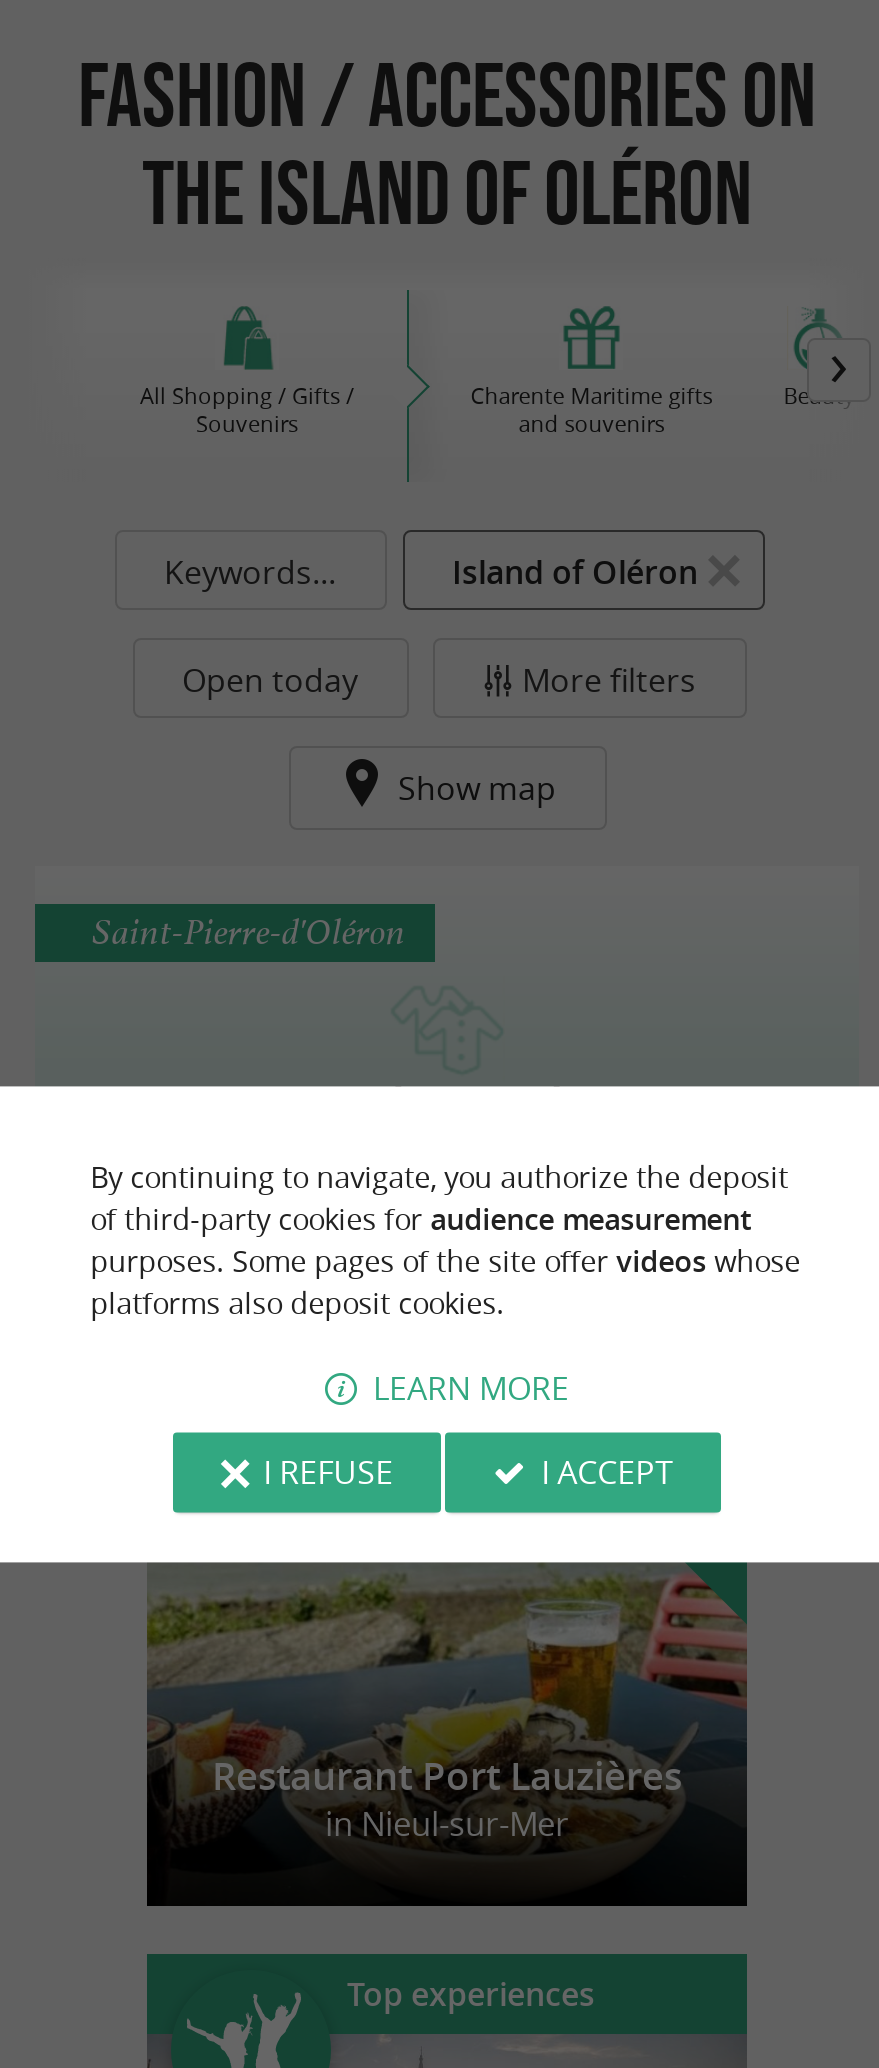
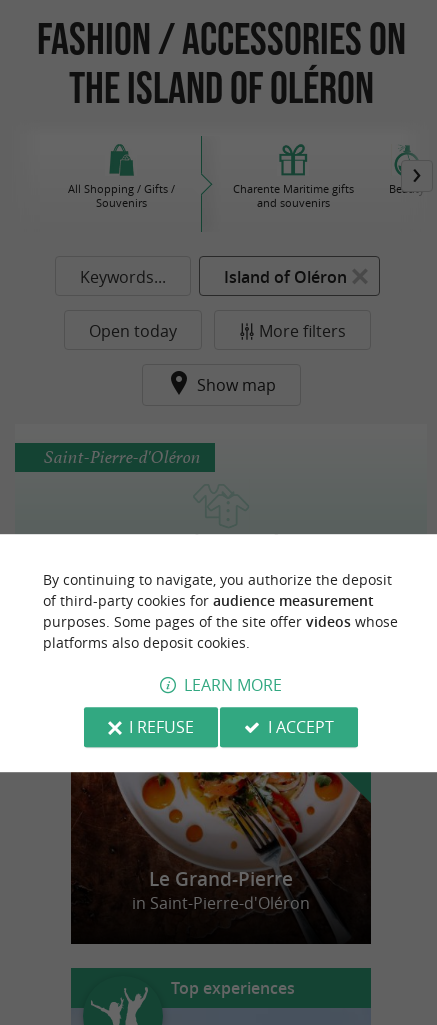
- [image]
- Restaurant Port Lauzières
- in Nieul-sur-Mer
+ [image]
+ Le Grand-Pierre
+ in Saint-Pierre-d'Oléron
